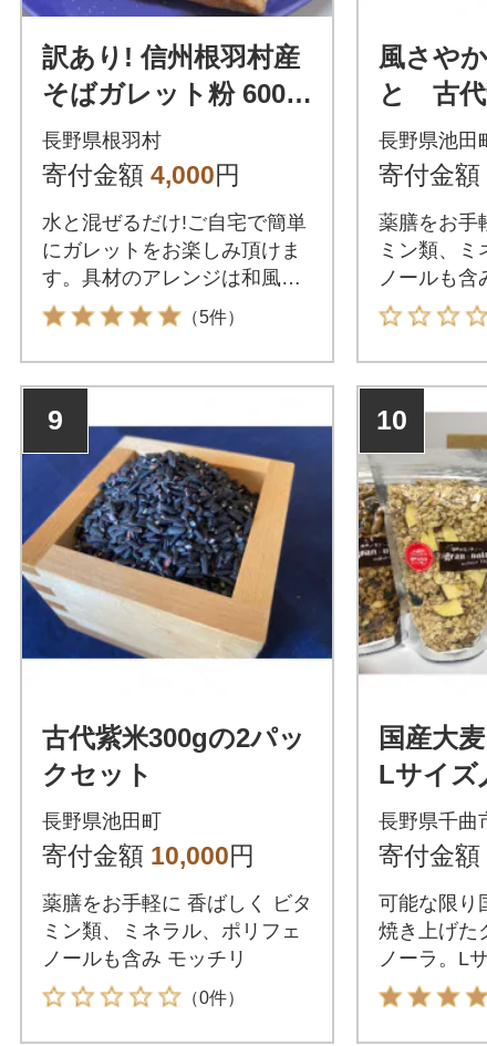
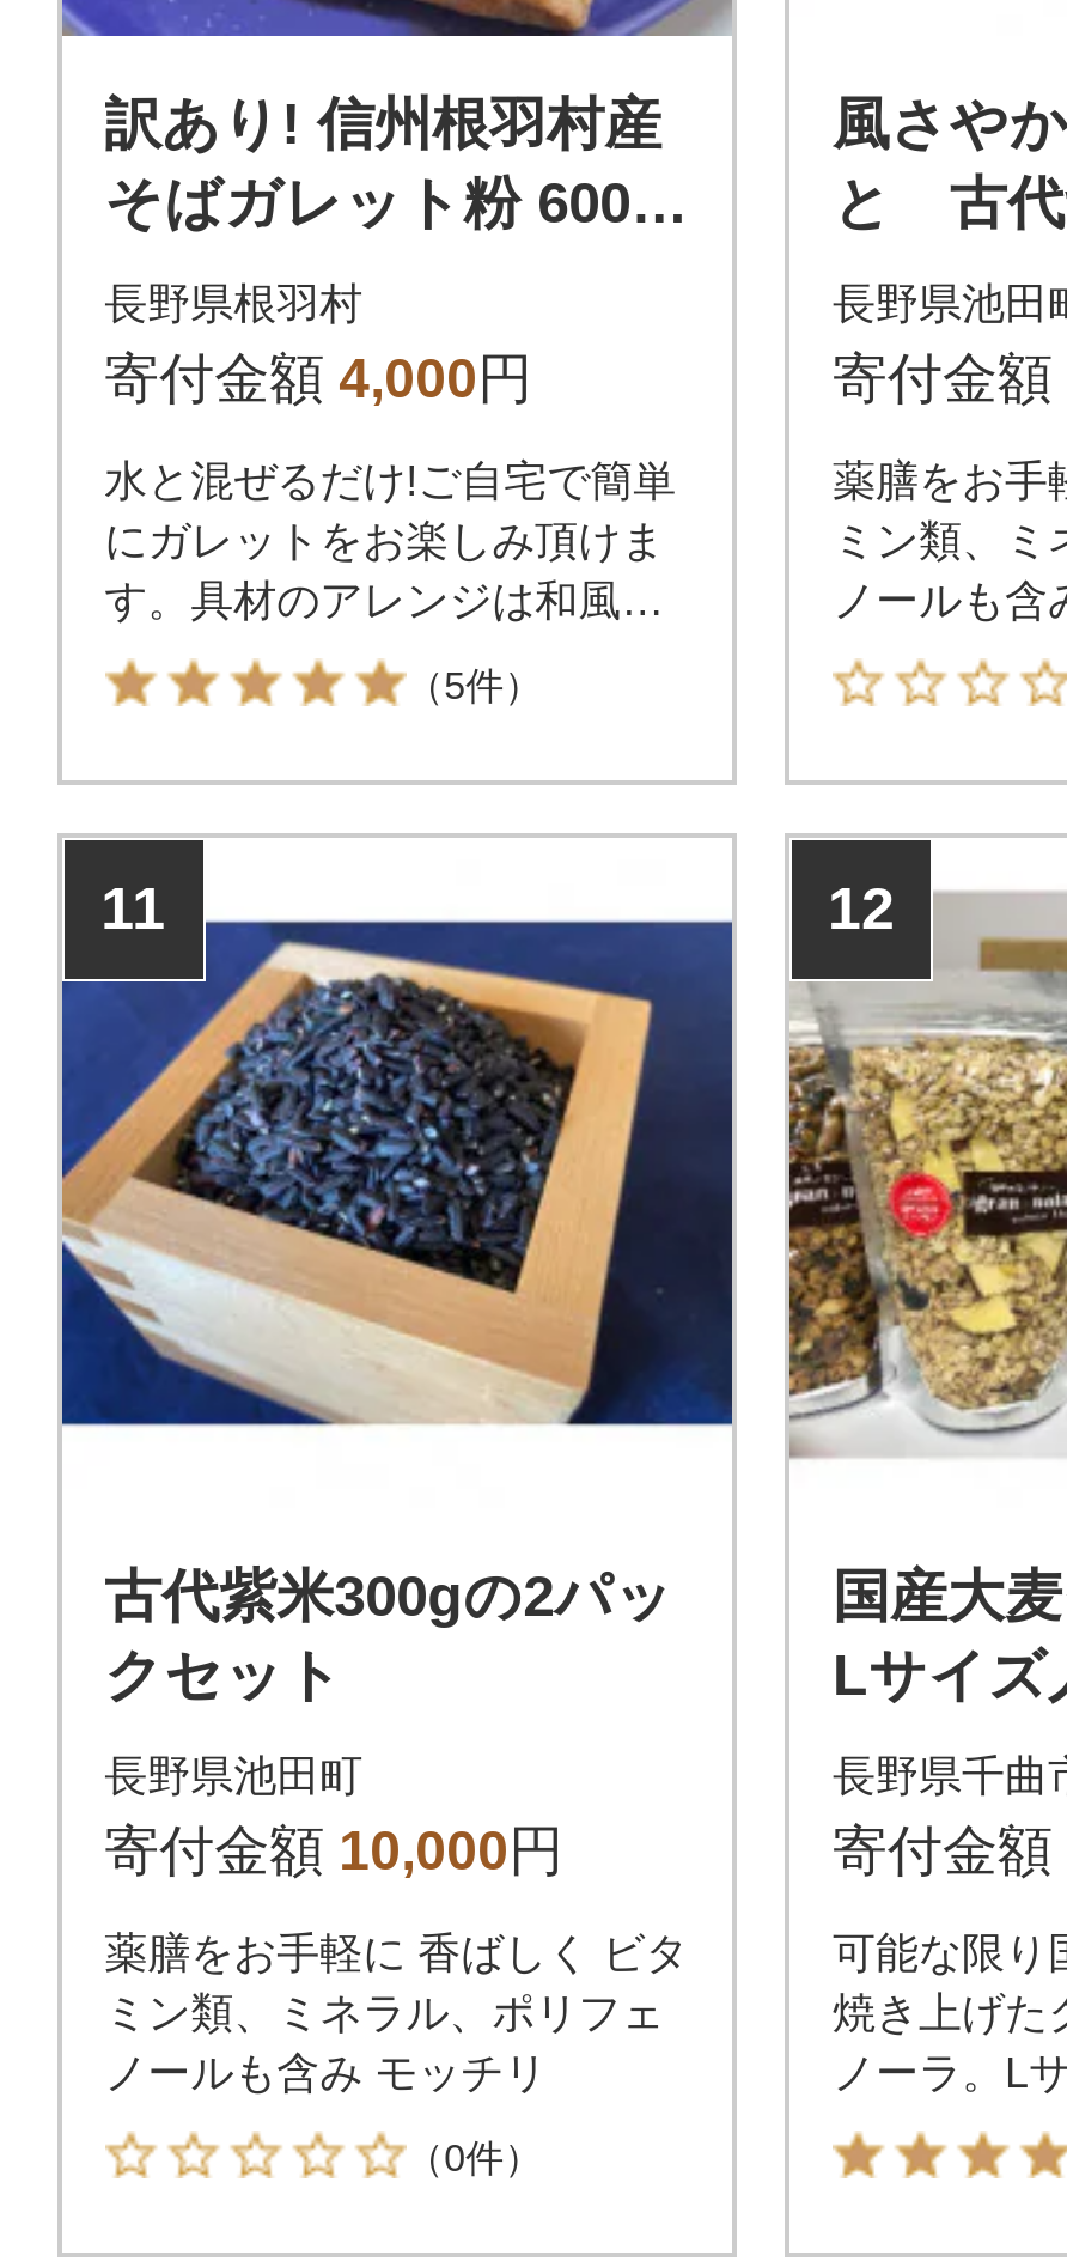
- 9
+ 11

- 10
+ 12
